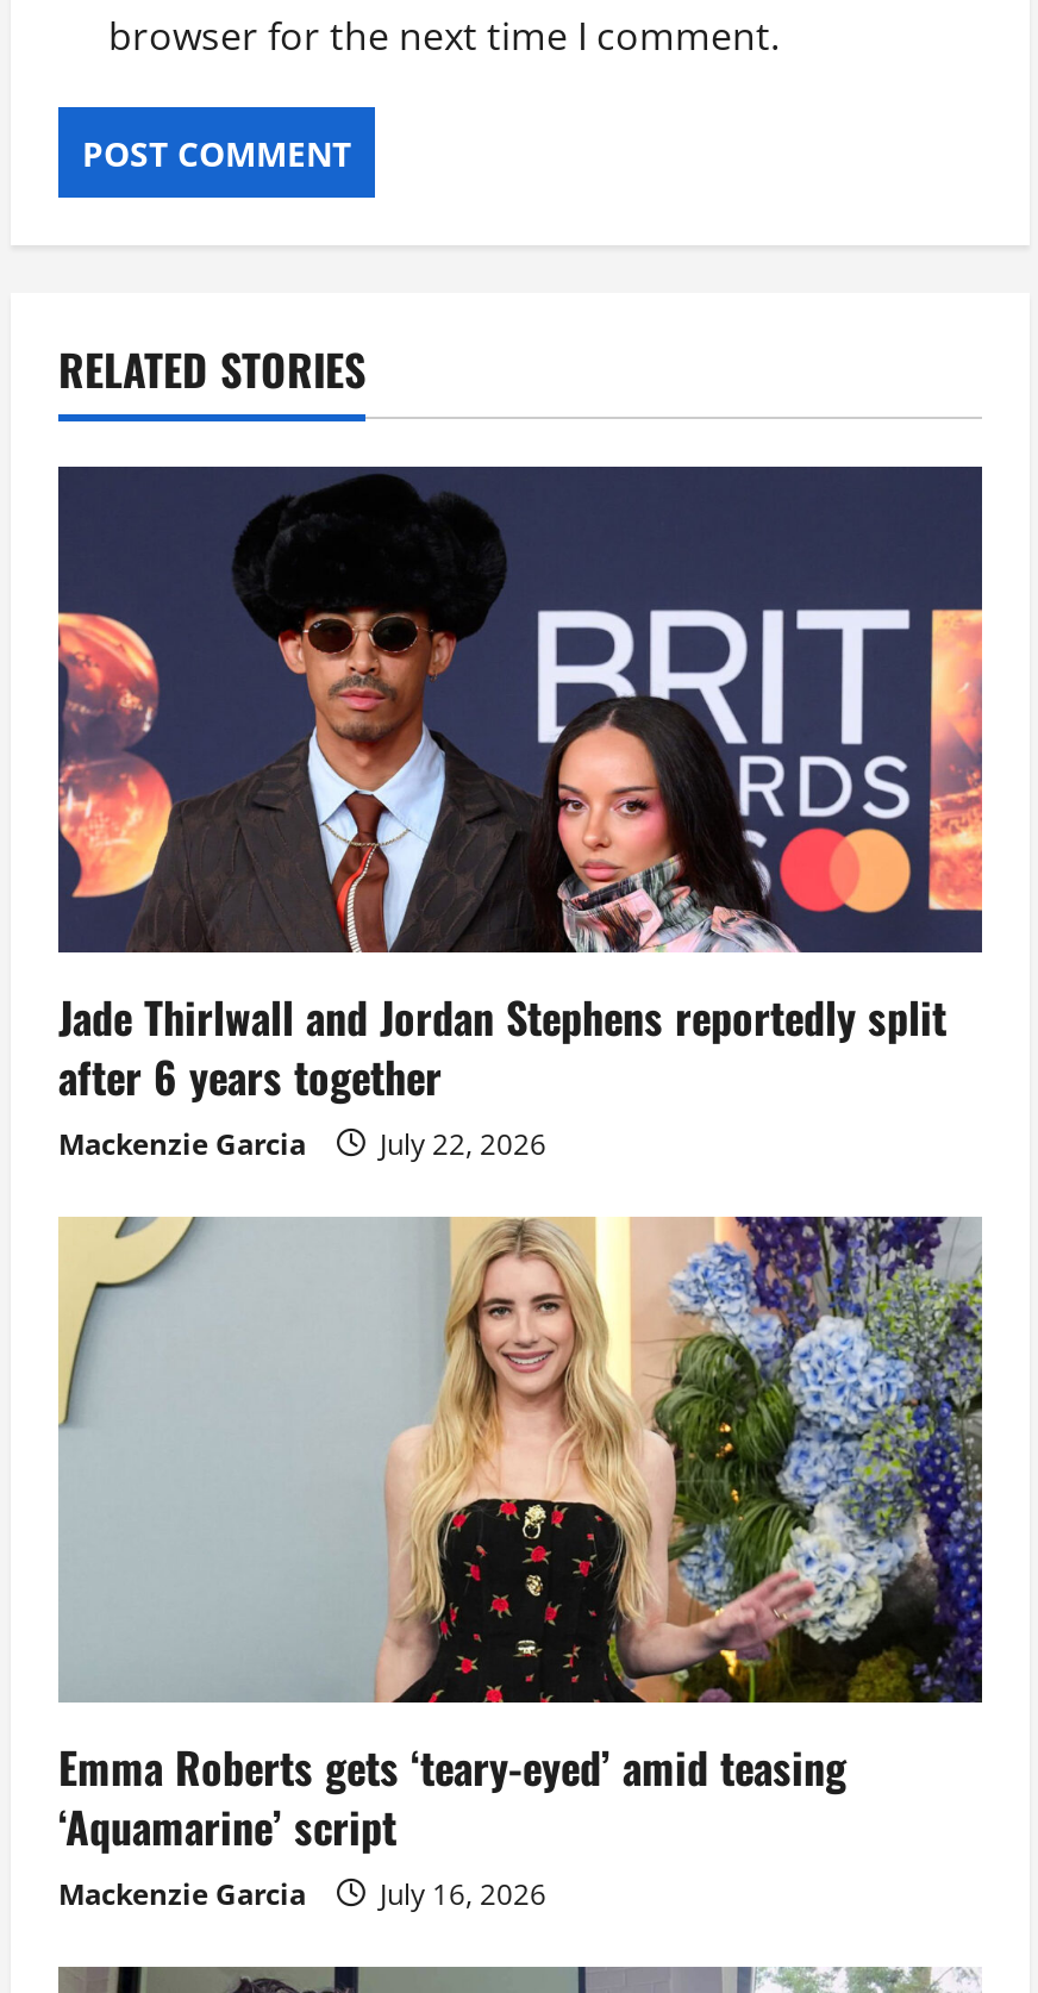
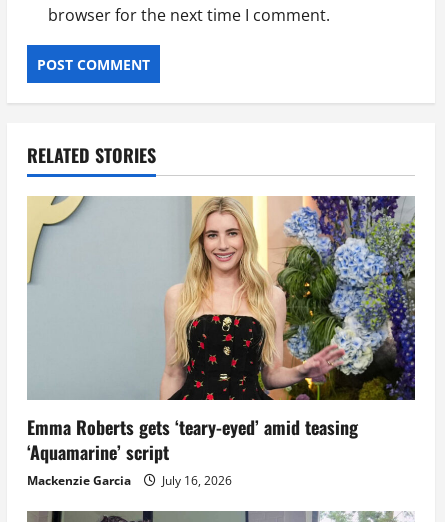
- [image]
- Jade Thirlwall and Jordan Stephens reportedly split
- after 6 years together
- Mackenzie Garcia
- July 22, 2026
